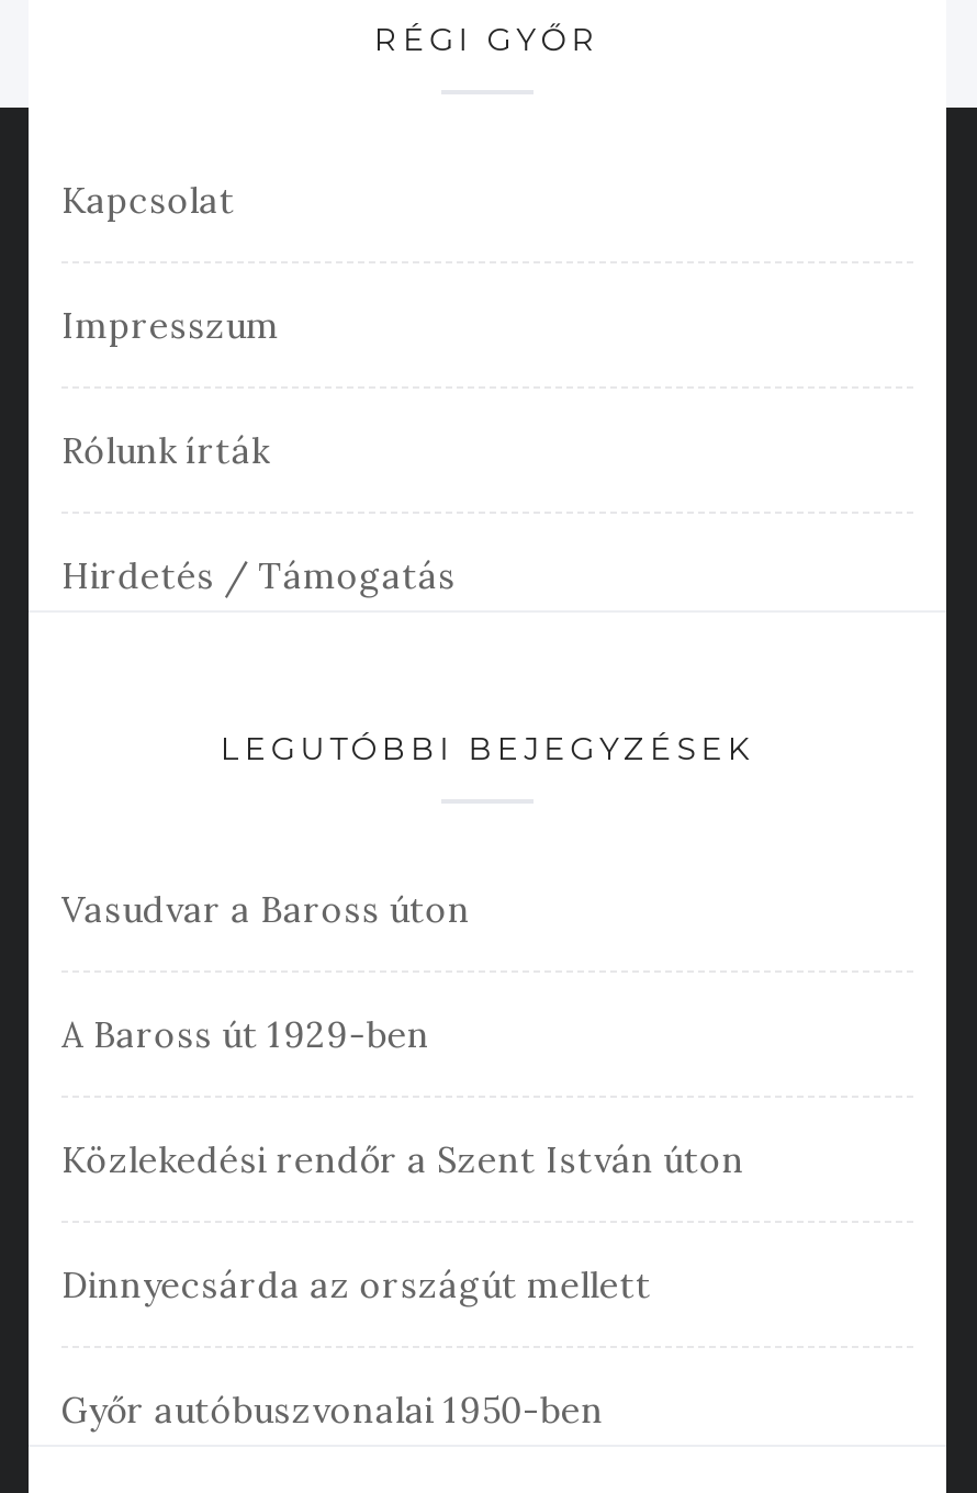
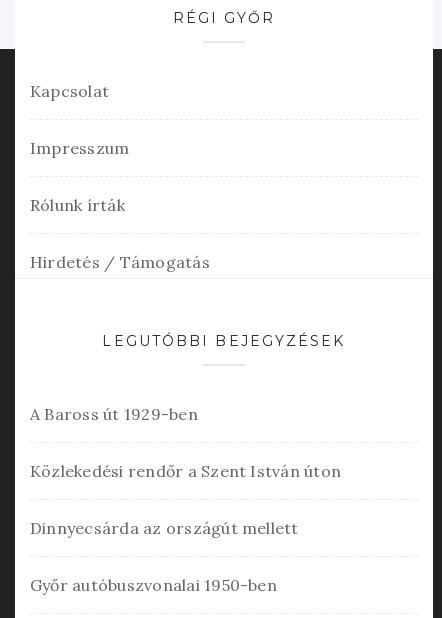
- Vasudvar a Baross úton
